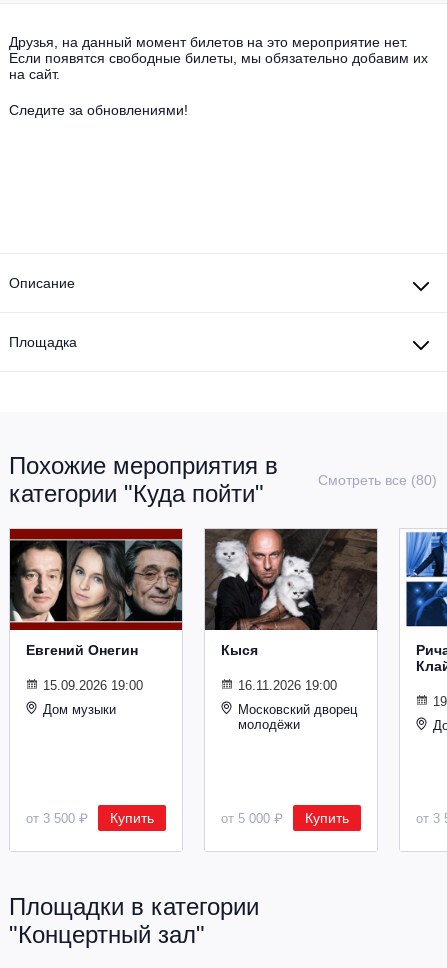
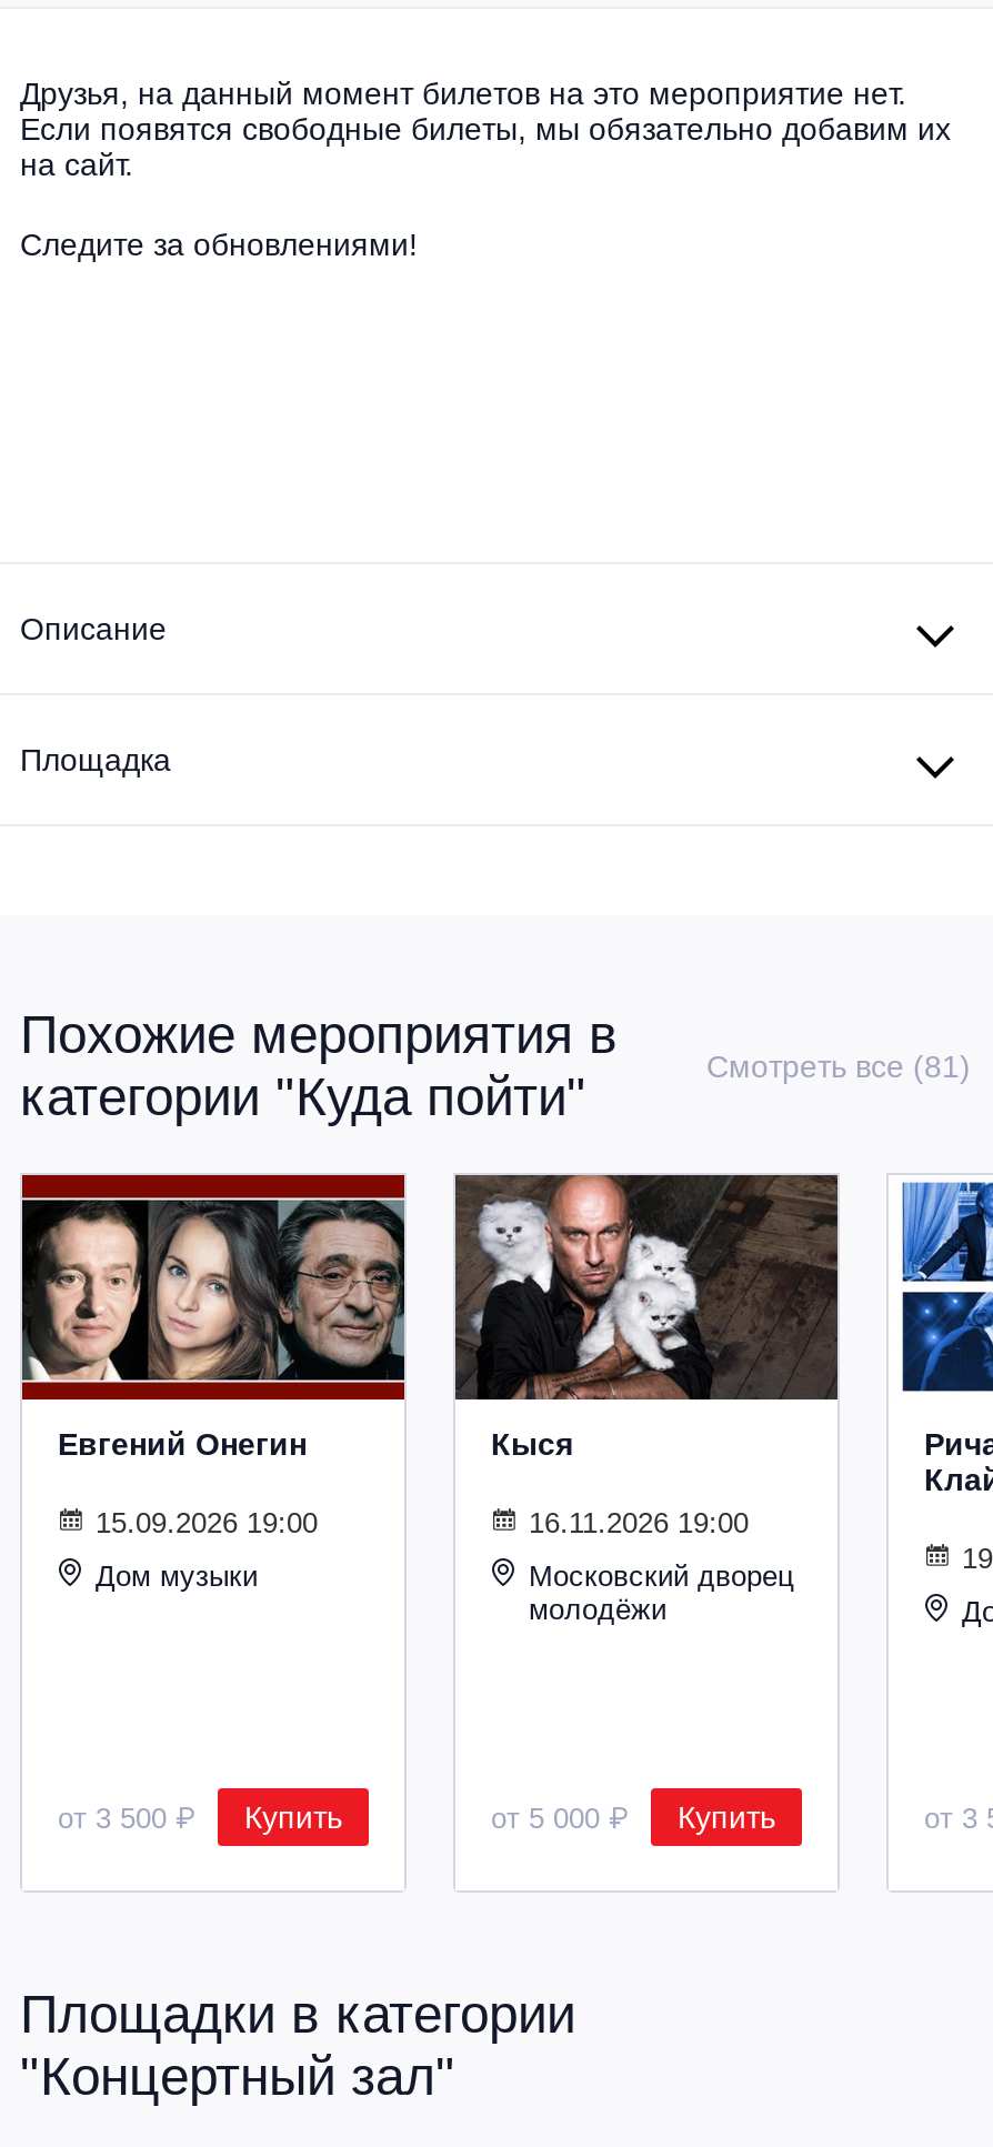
- Смотреть все (80)
+ Смотреть все (81)
